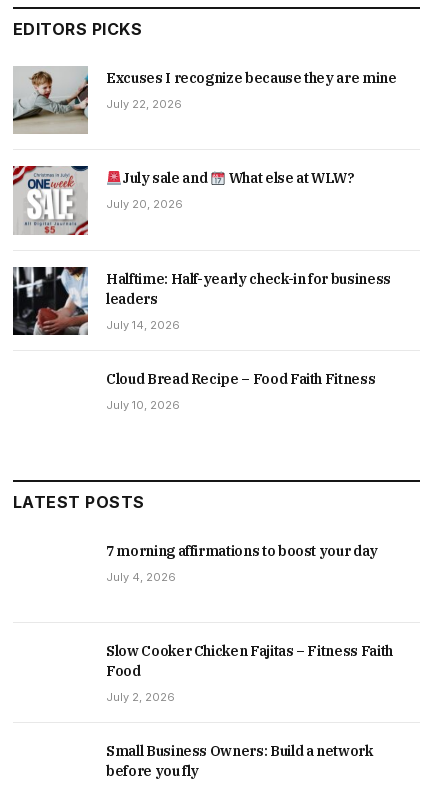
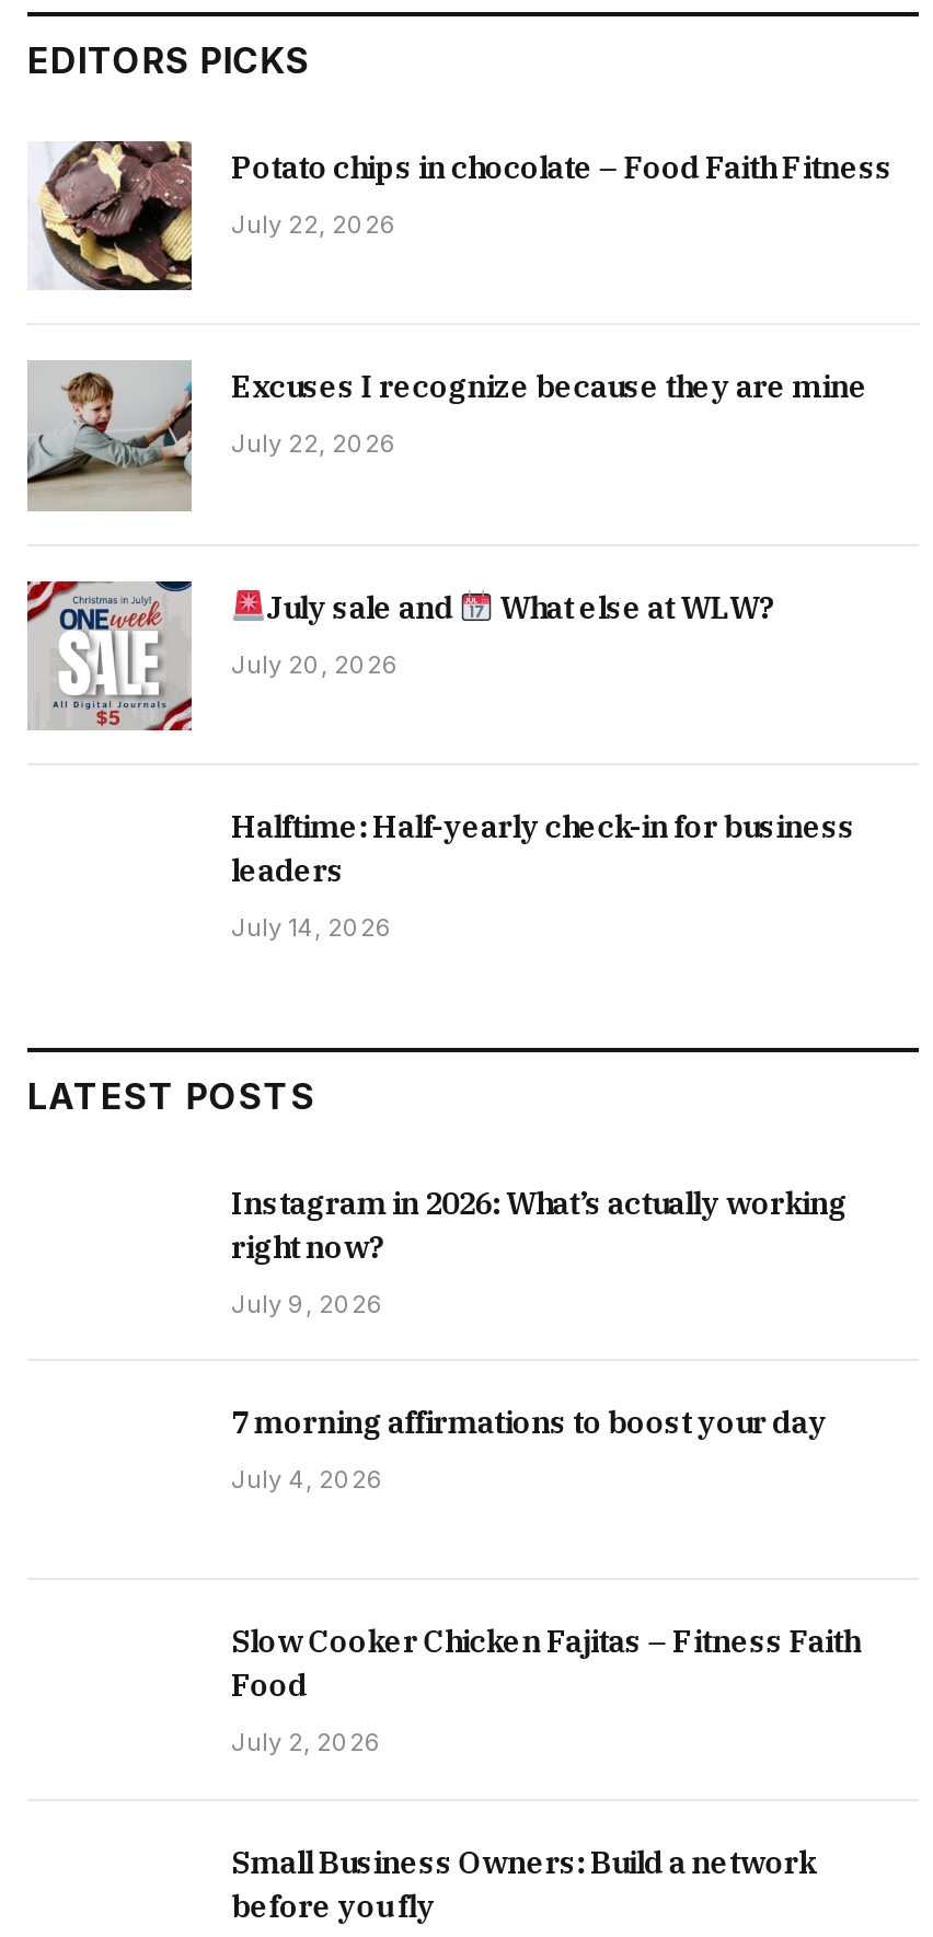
+ [image]
+ Potato chips in chocolate – Food Faith Fitness
+ July 22, 2026

- [image]

- Cloud Bread Recipe – Food Faith Fitness
- July 10, 2026

+ Instagram in 2026: What’s actually working
+ right now?
+ July 9, 2026
